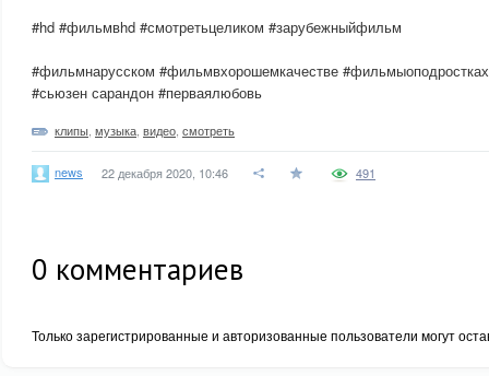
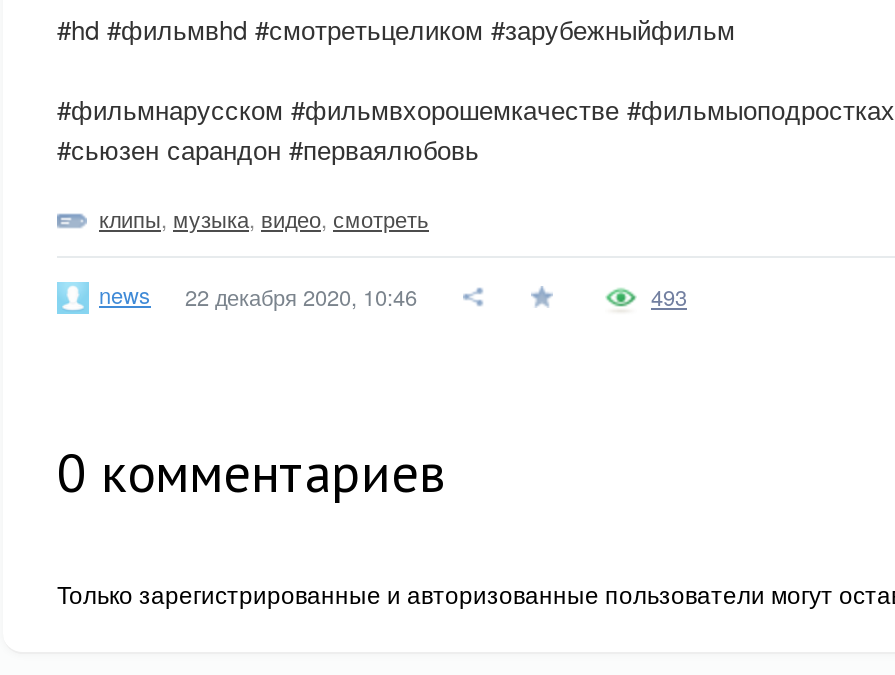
- 491
+ 493
